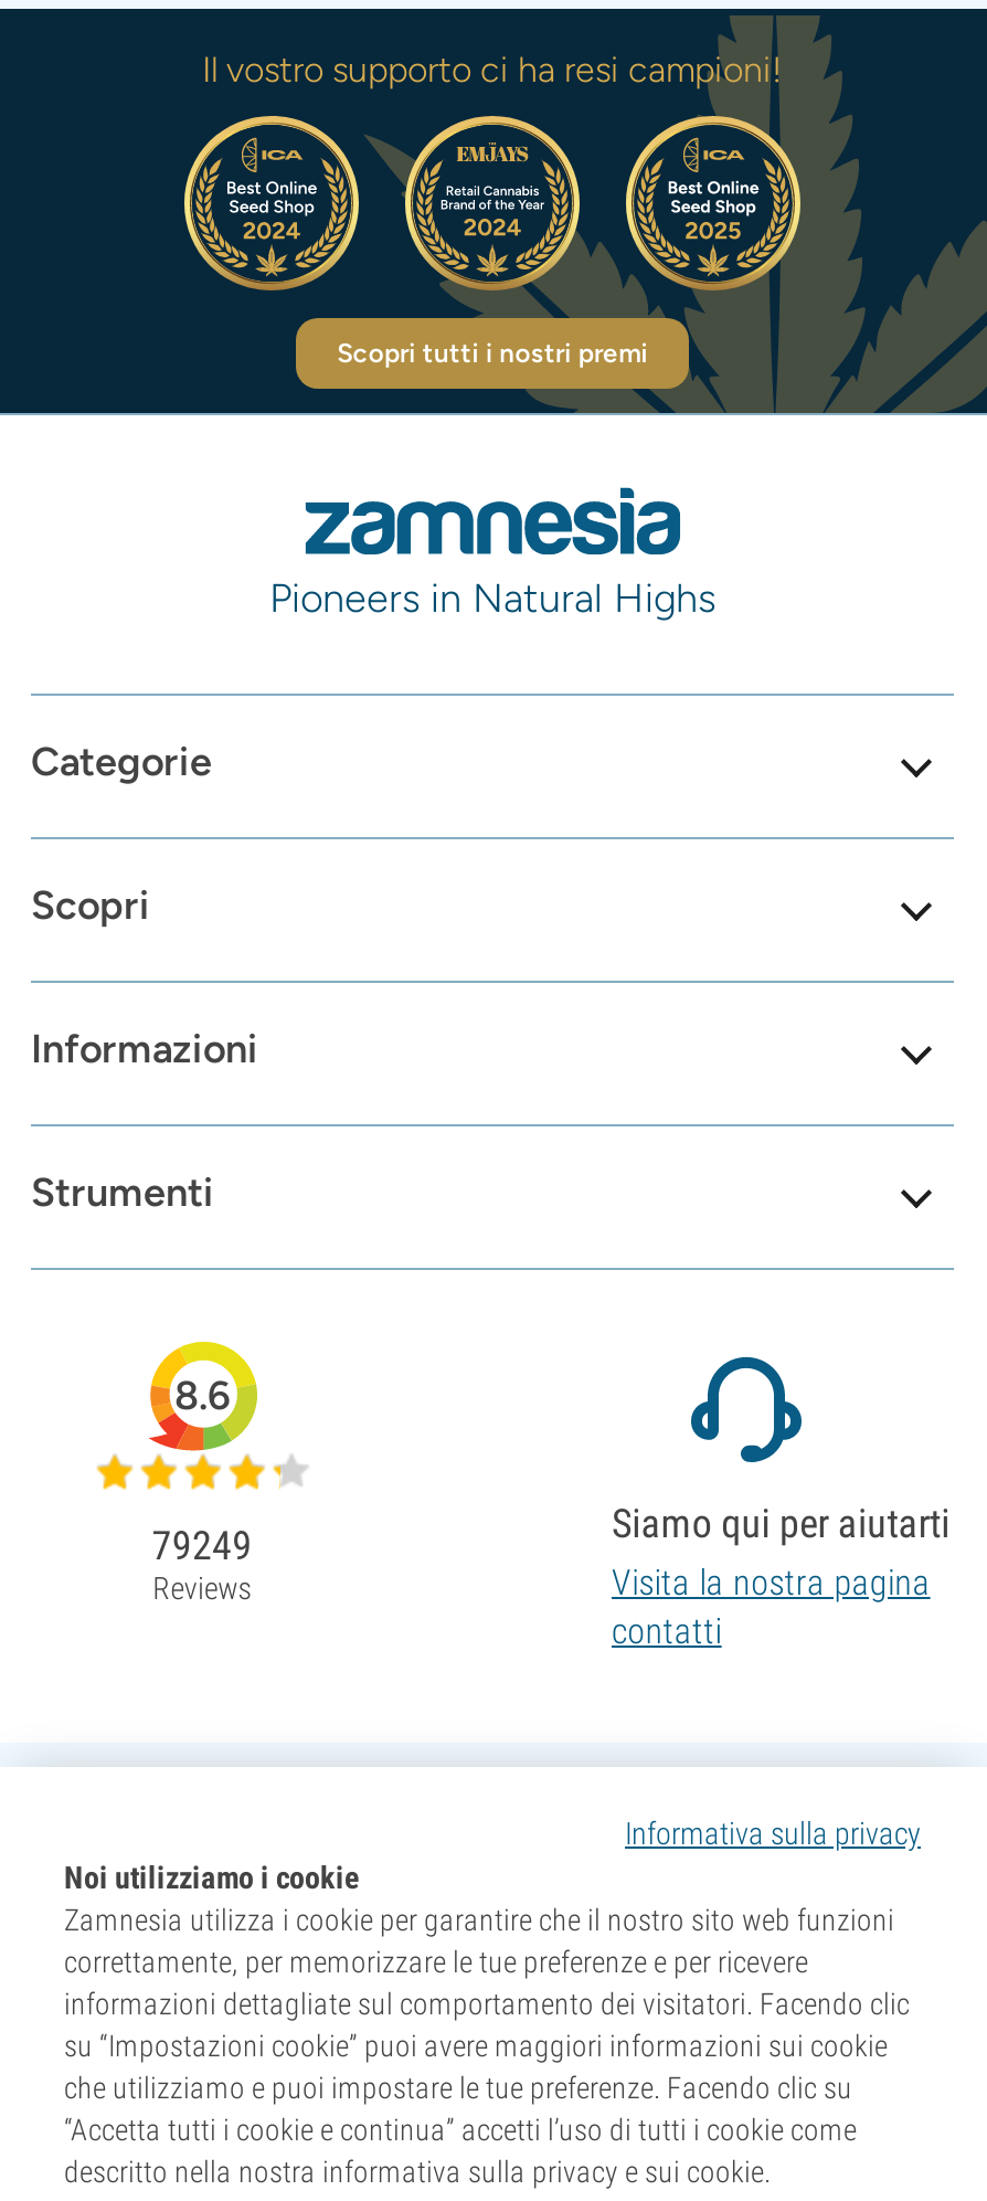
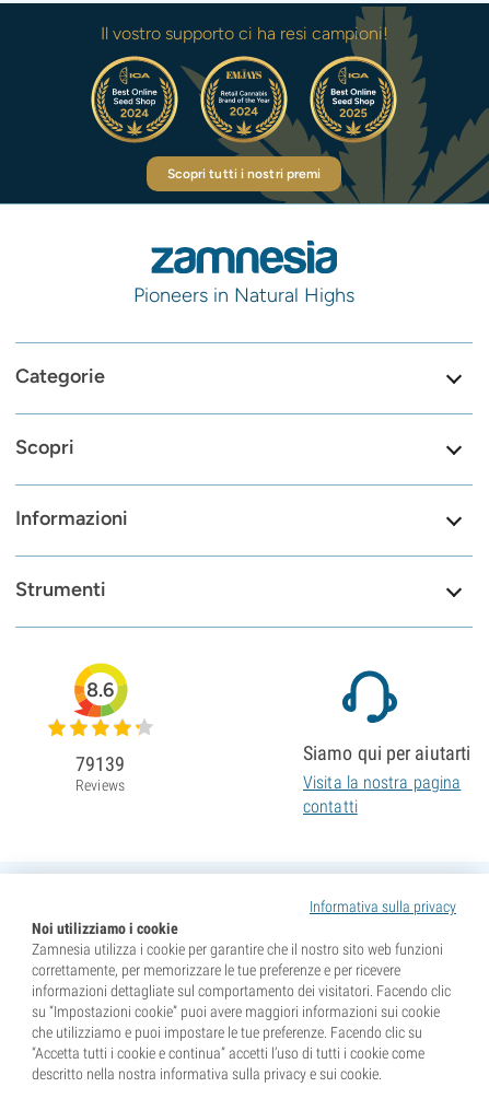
- 79249
+ 79139
